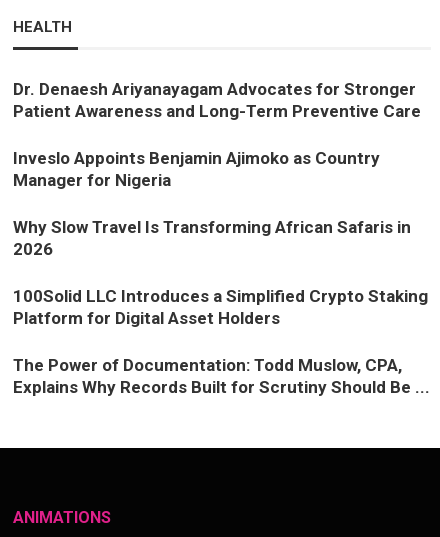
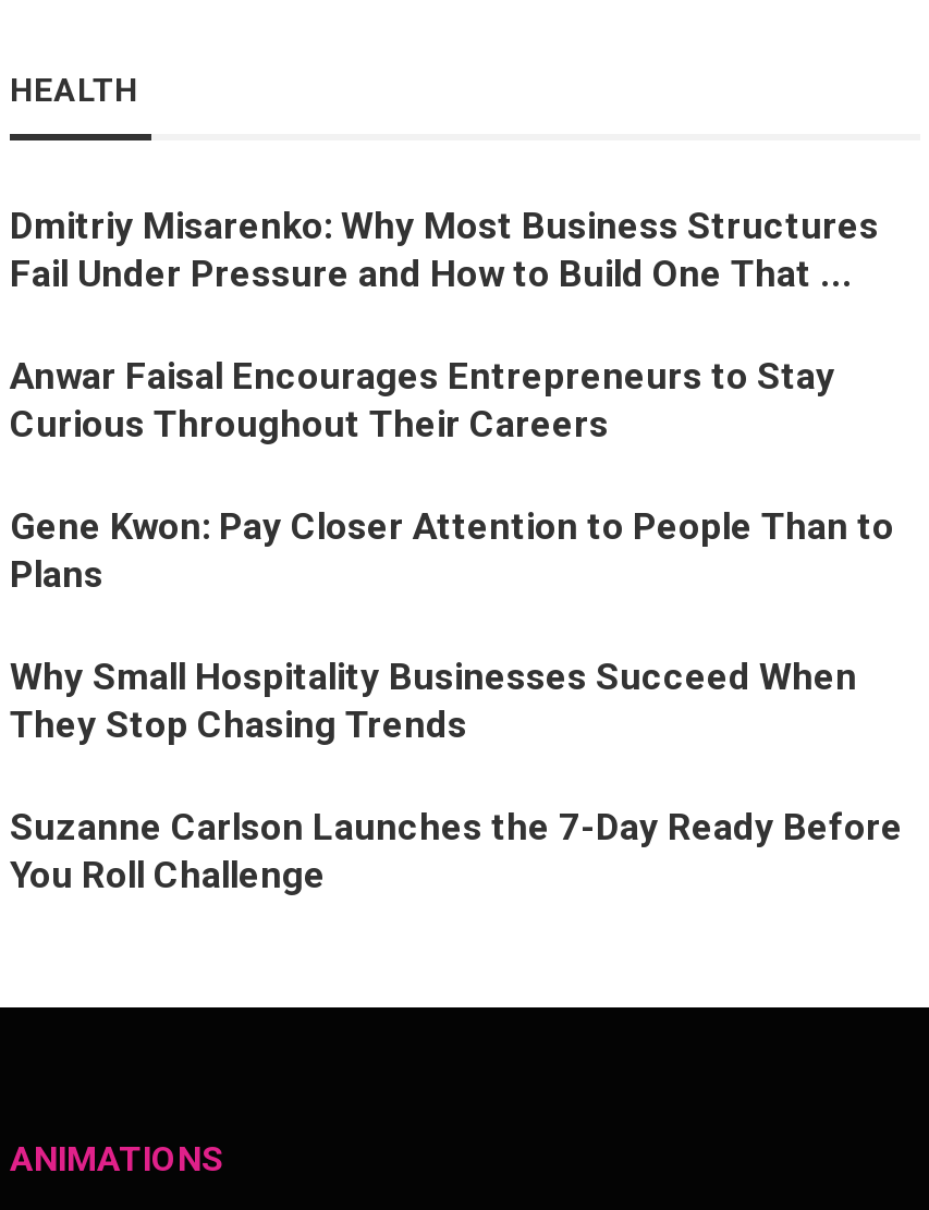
- Dr. Denaesh Ariyanayagam Advocates for Stronger
- Patient Awareness and Long-Term Preventive Care
+ Dmitriy Misarenko: Why Most Business Structures
+ Fail Under Pressure and How to Build One That ...

- Inveslo Appoints Benjamin Ajimoko as Country
- Manager for Nigeria
+ Anwar Faisal Encourages Entrepreneurs to Stay
+ Curious Throughout Their Careers

- Why Slow Travel Is Transforming African Safaris in
- 2026
+ Gene Kwon: Pay Closer Attention to People Than to
+ Plans

- 100Solid LLC Introduces a Simplified Crypto Staking
- Platform for Digital Asset Holders
+ Why Small Hospitality Businesses Succeed When
+ They Stop Chasing Trends

- The Power of Documentation: Todd Muslow, CPA,
- Explains Why Records Built for Scrutiny Should Be ...
+ Suzanne Carlson Launches the 7-Day Ready Before
+ You Roll Challenge
